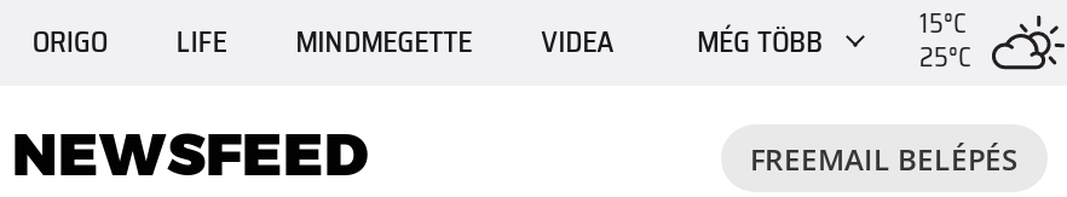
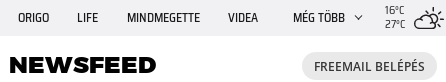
- 15°C
- 25°C
+ 16°C
+ 27°C
